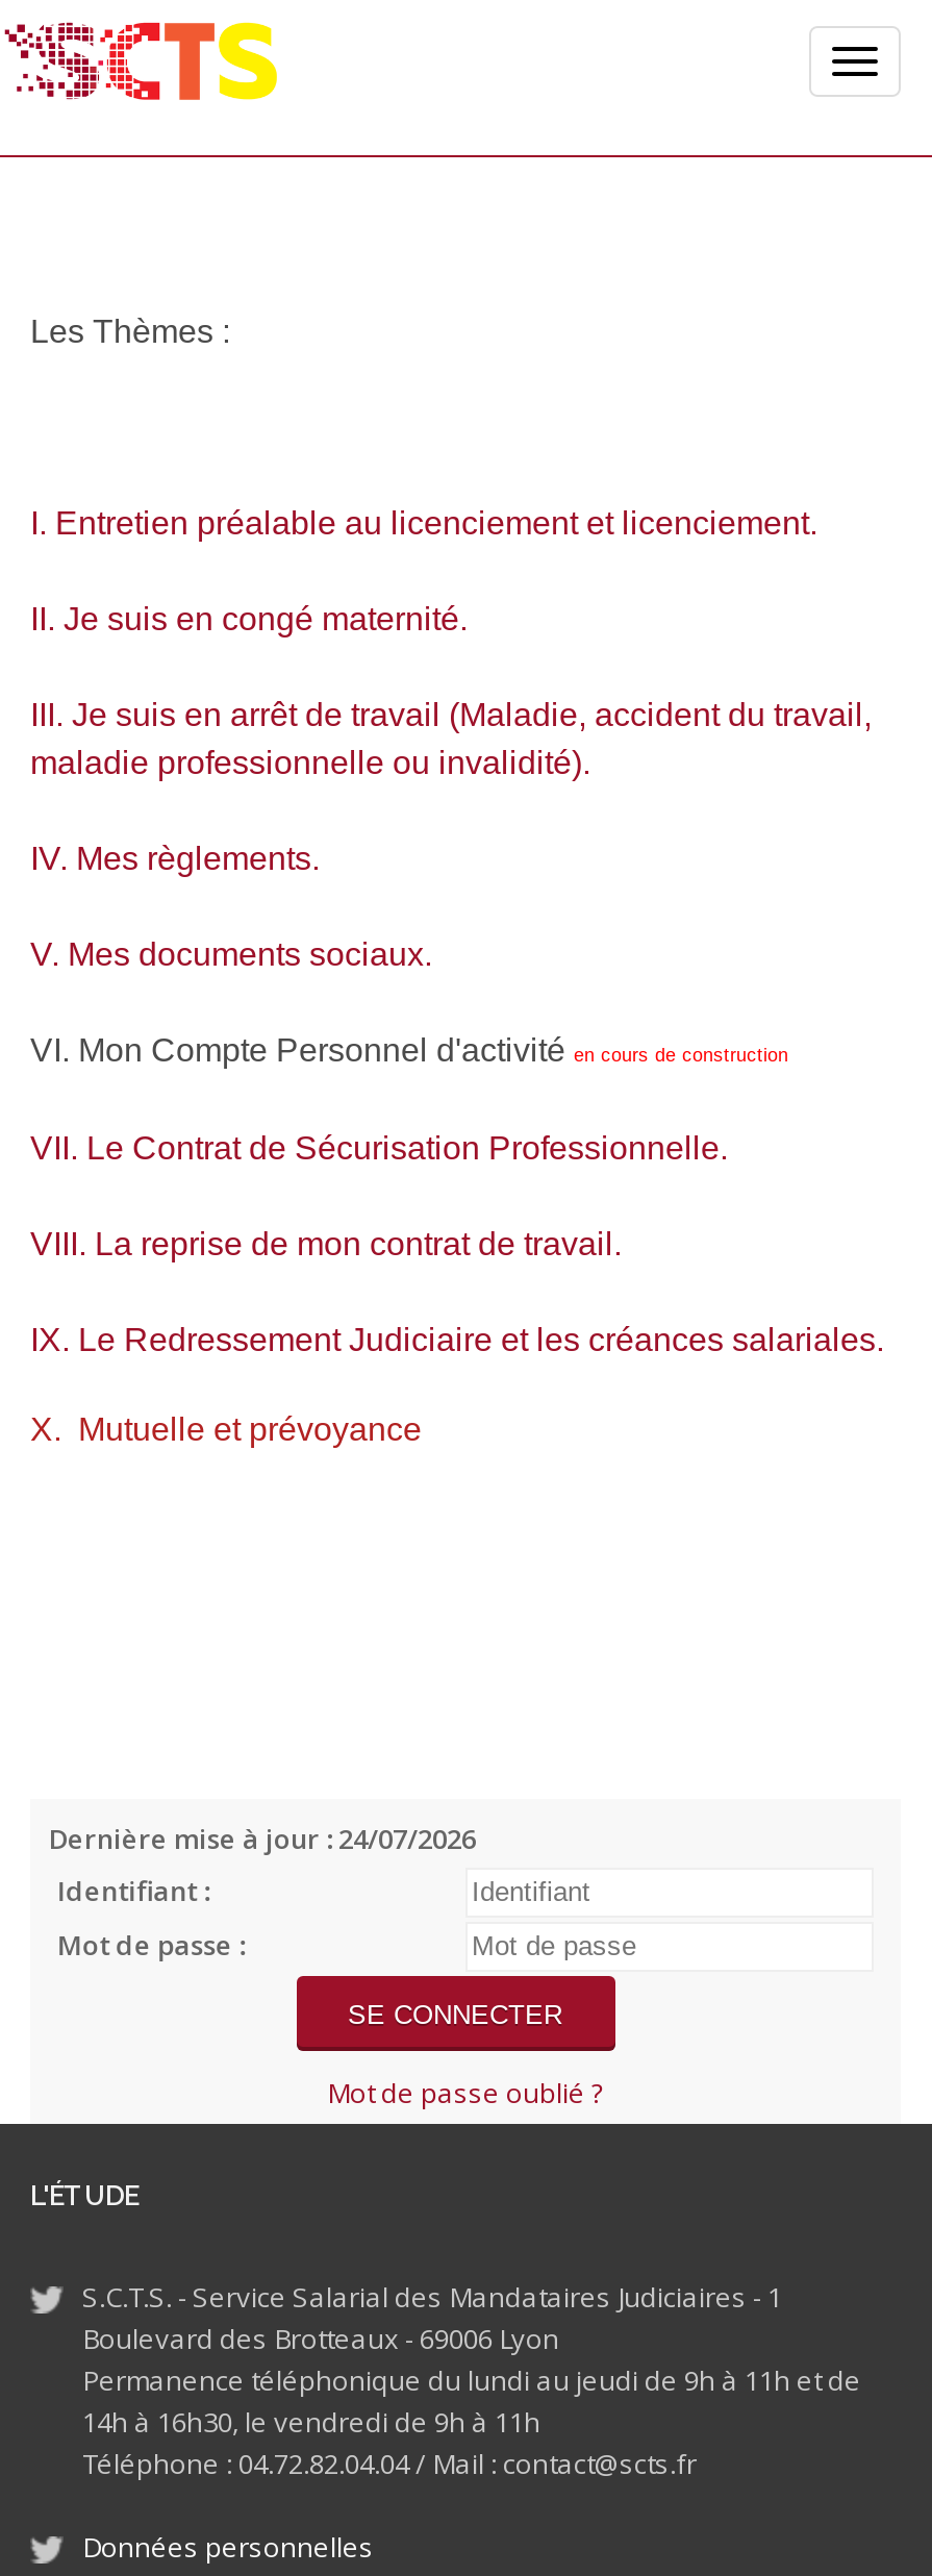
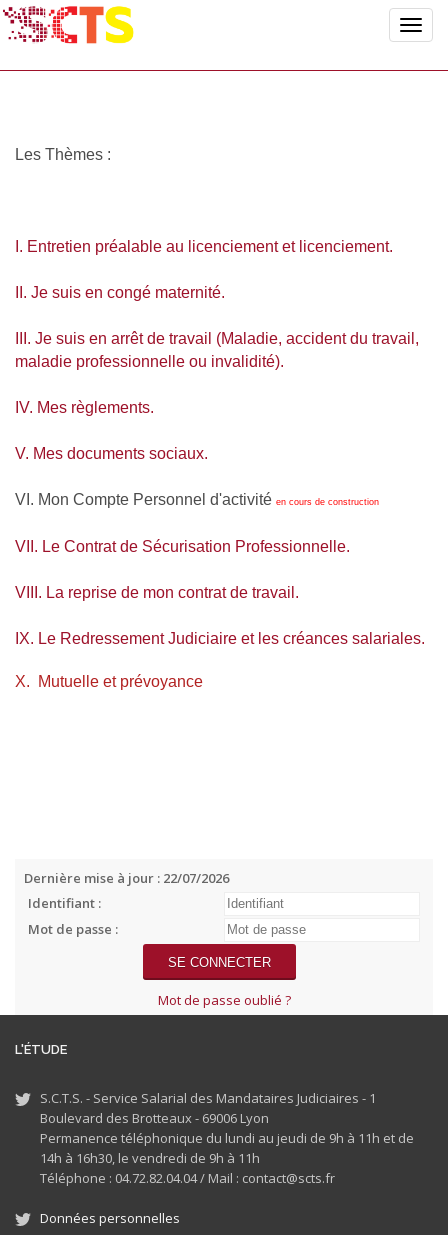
- Dernière mise à jour : 24/07/2026
+ Dernière mise à jour : 22/07/2026
